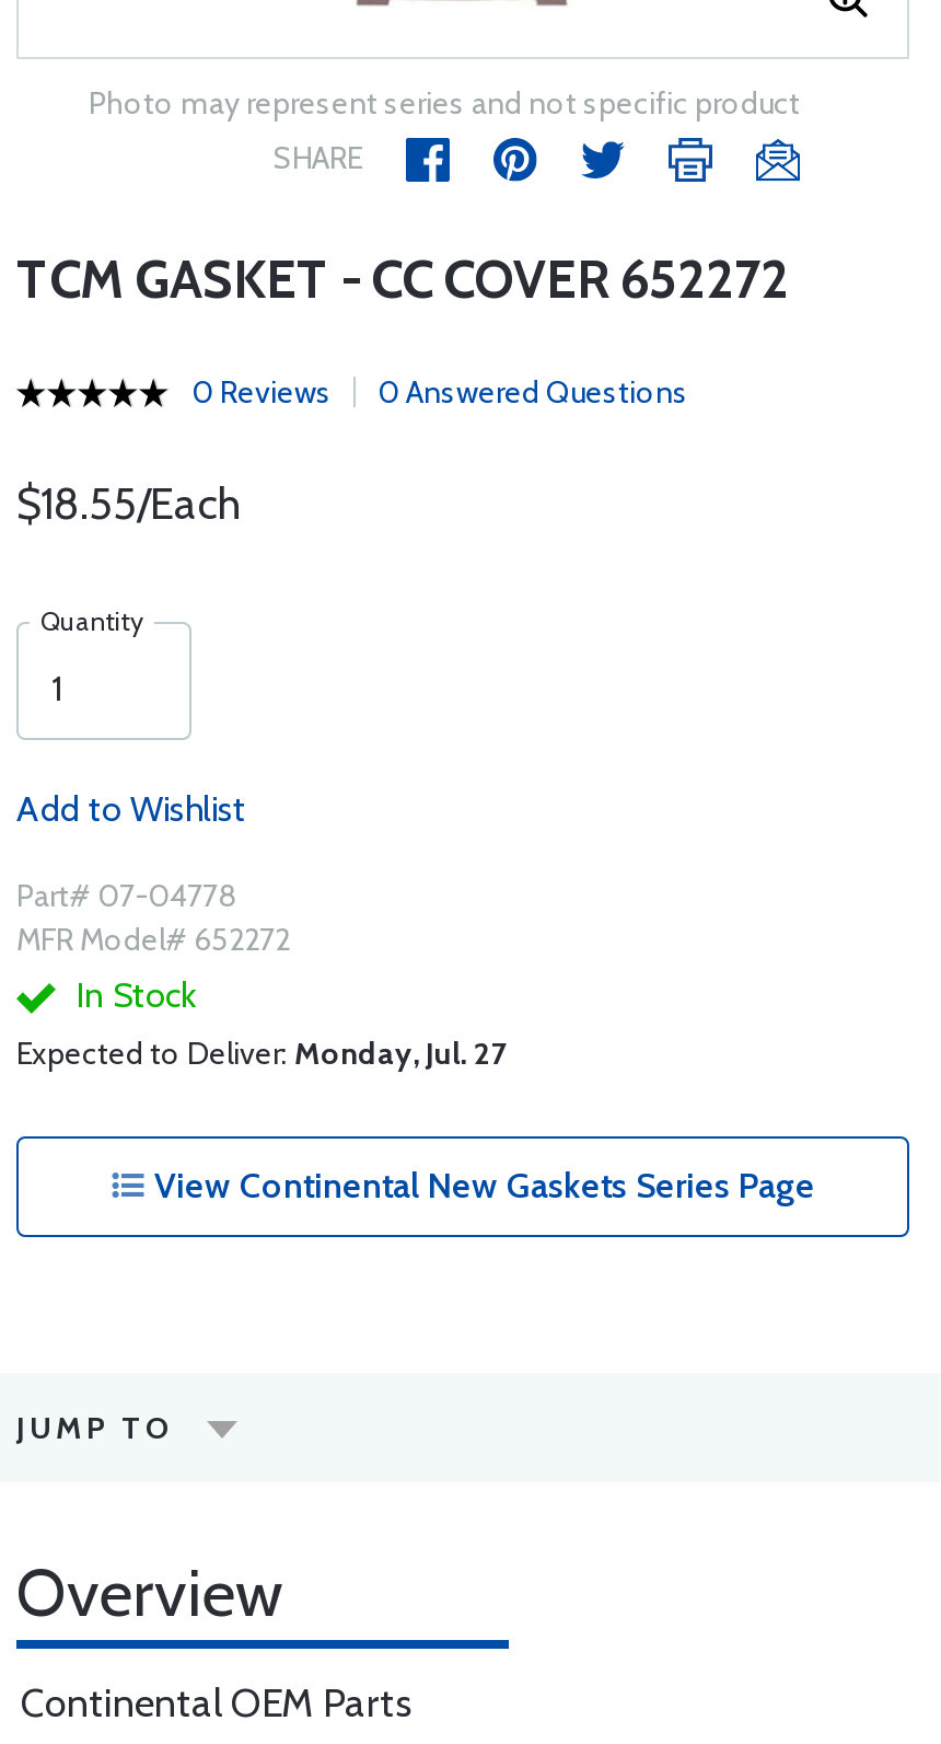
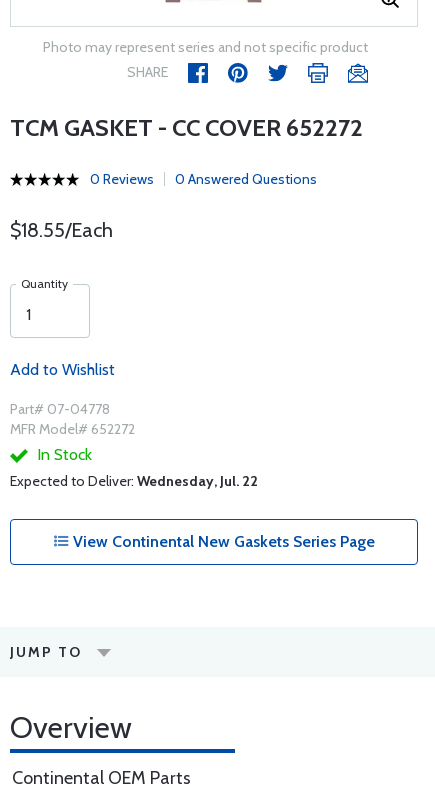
- Expected to Deliver: Monday, Jul. 27
+ Expected to Deliver: Wednesday, Jul. 22
